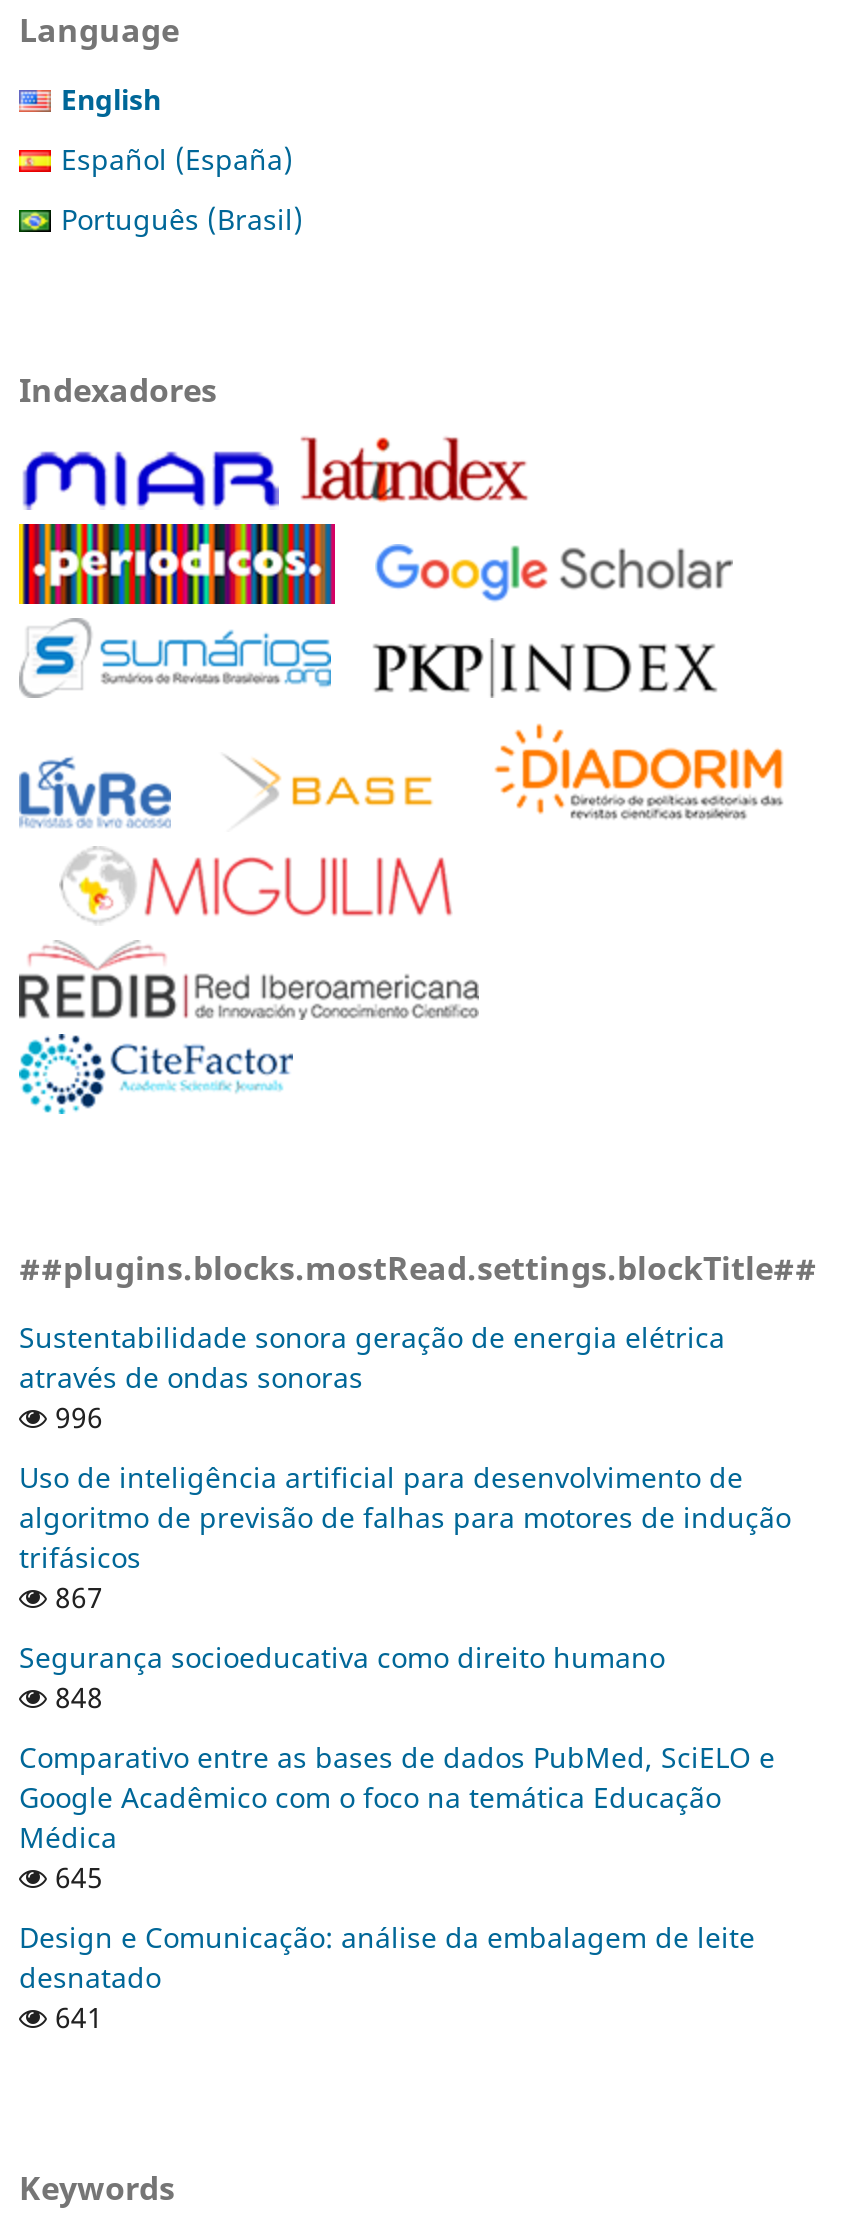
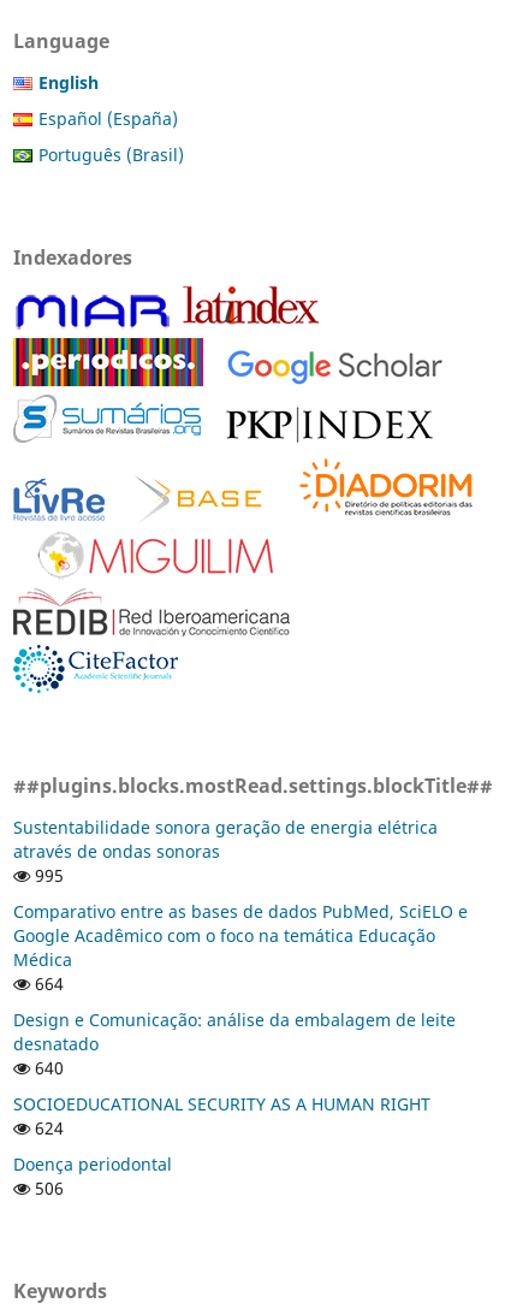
- 996
- Uso de inteligência artificial para desenvolvimento de
- algoritmo de previsão de falhas para motores de indução
- trifásicos
- 867
- Segurança socioeducativa como direito humano
- 848
+ 995

moved up: Comparativo entre as bases de dados PubMed, SciELO e | Google Acadêmico com o foco na temática Educação | Médica

- 645
+ 664

moved up: Design e Comunicação: análise da embalagem de leite | desnatado

- 641
+ 640
+ SOCIOEDUCATIONAL SECURITY AS A HUMAN RIGHT
+ 624
+ Doença periodontal
+ 506
